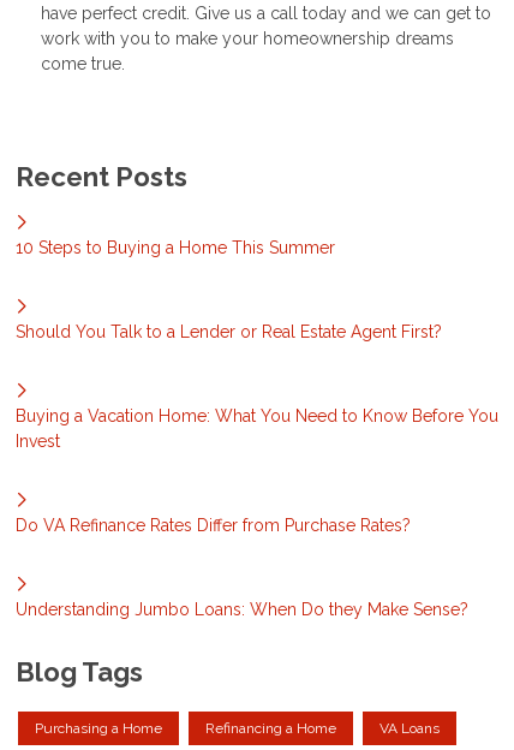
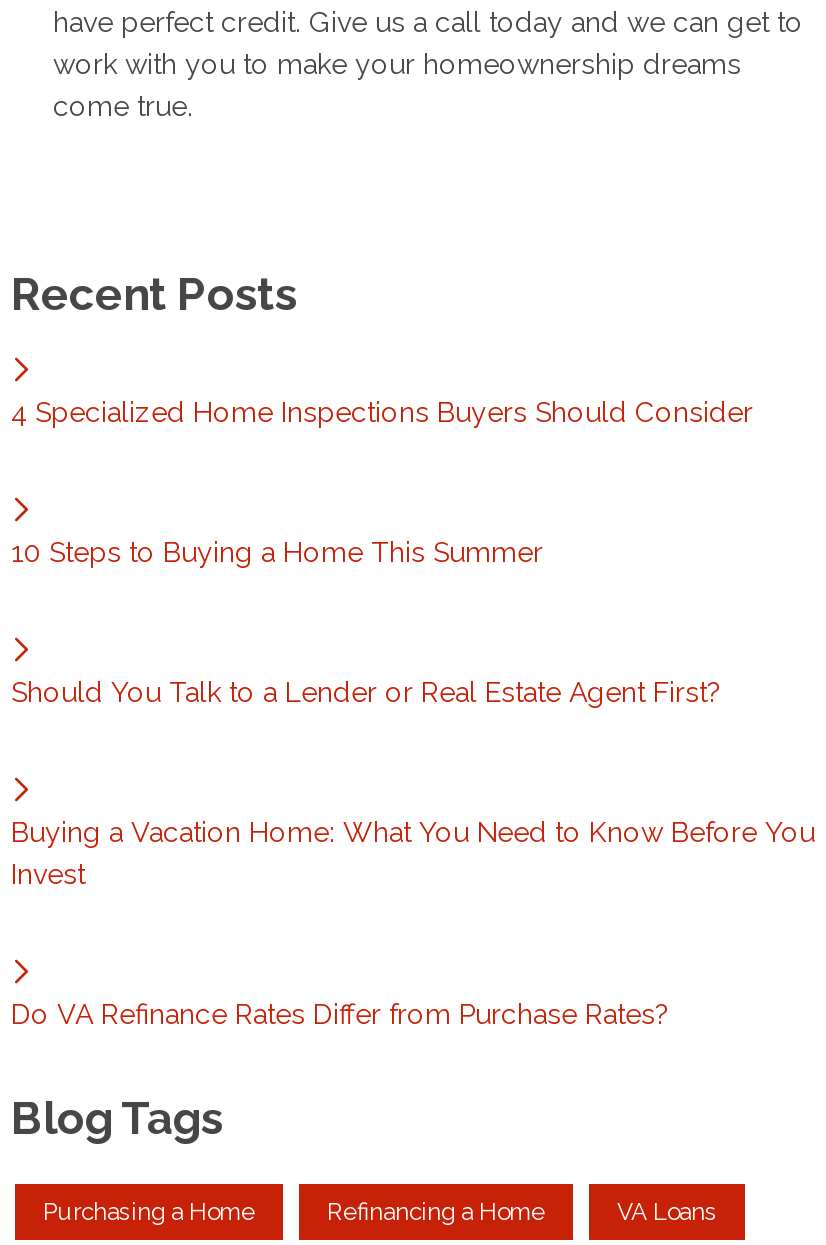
+ 4 Specialized Home Inspections Buyers Should Consider

moved down: 10 Steps to Buying a Home This Summer | Should You Talk to a Lender or Real Estate Agent First? | Buying a Vacation Home: What You Need to Know Before You | Invest | Do VA Refinance Rates Differ from Purchase Rates?

- Understanding Jumbo Loans: When Do they Make Sense?
